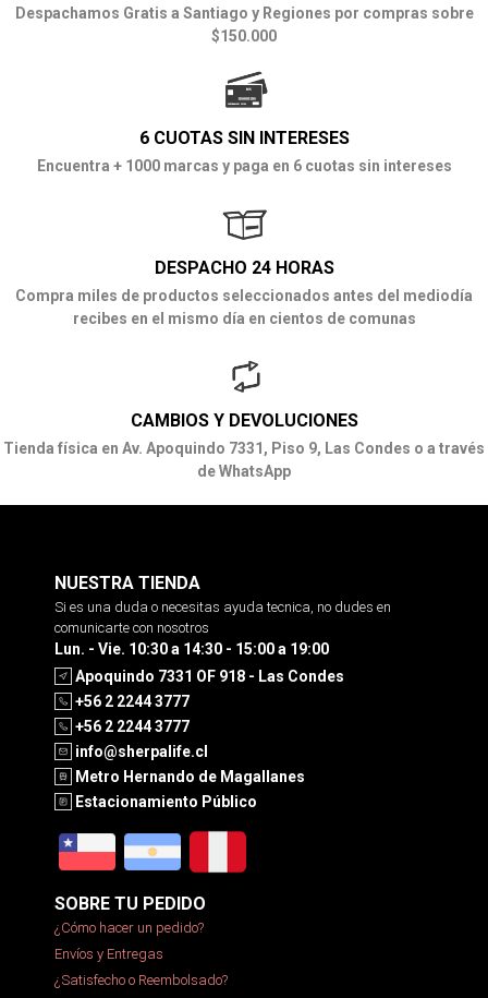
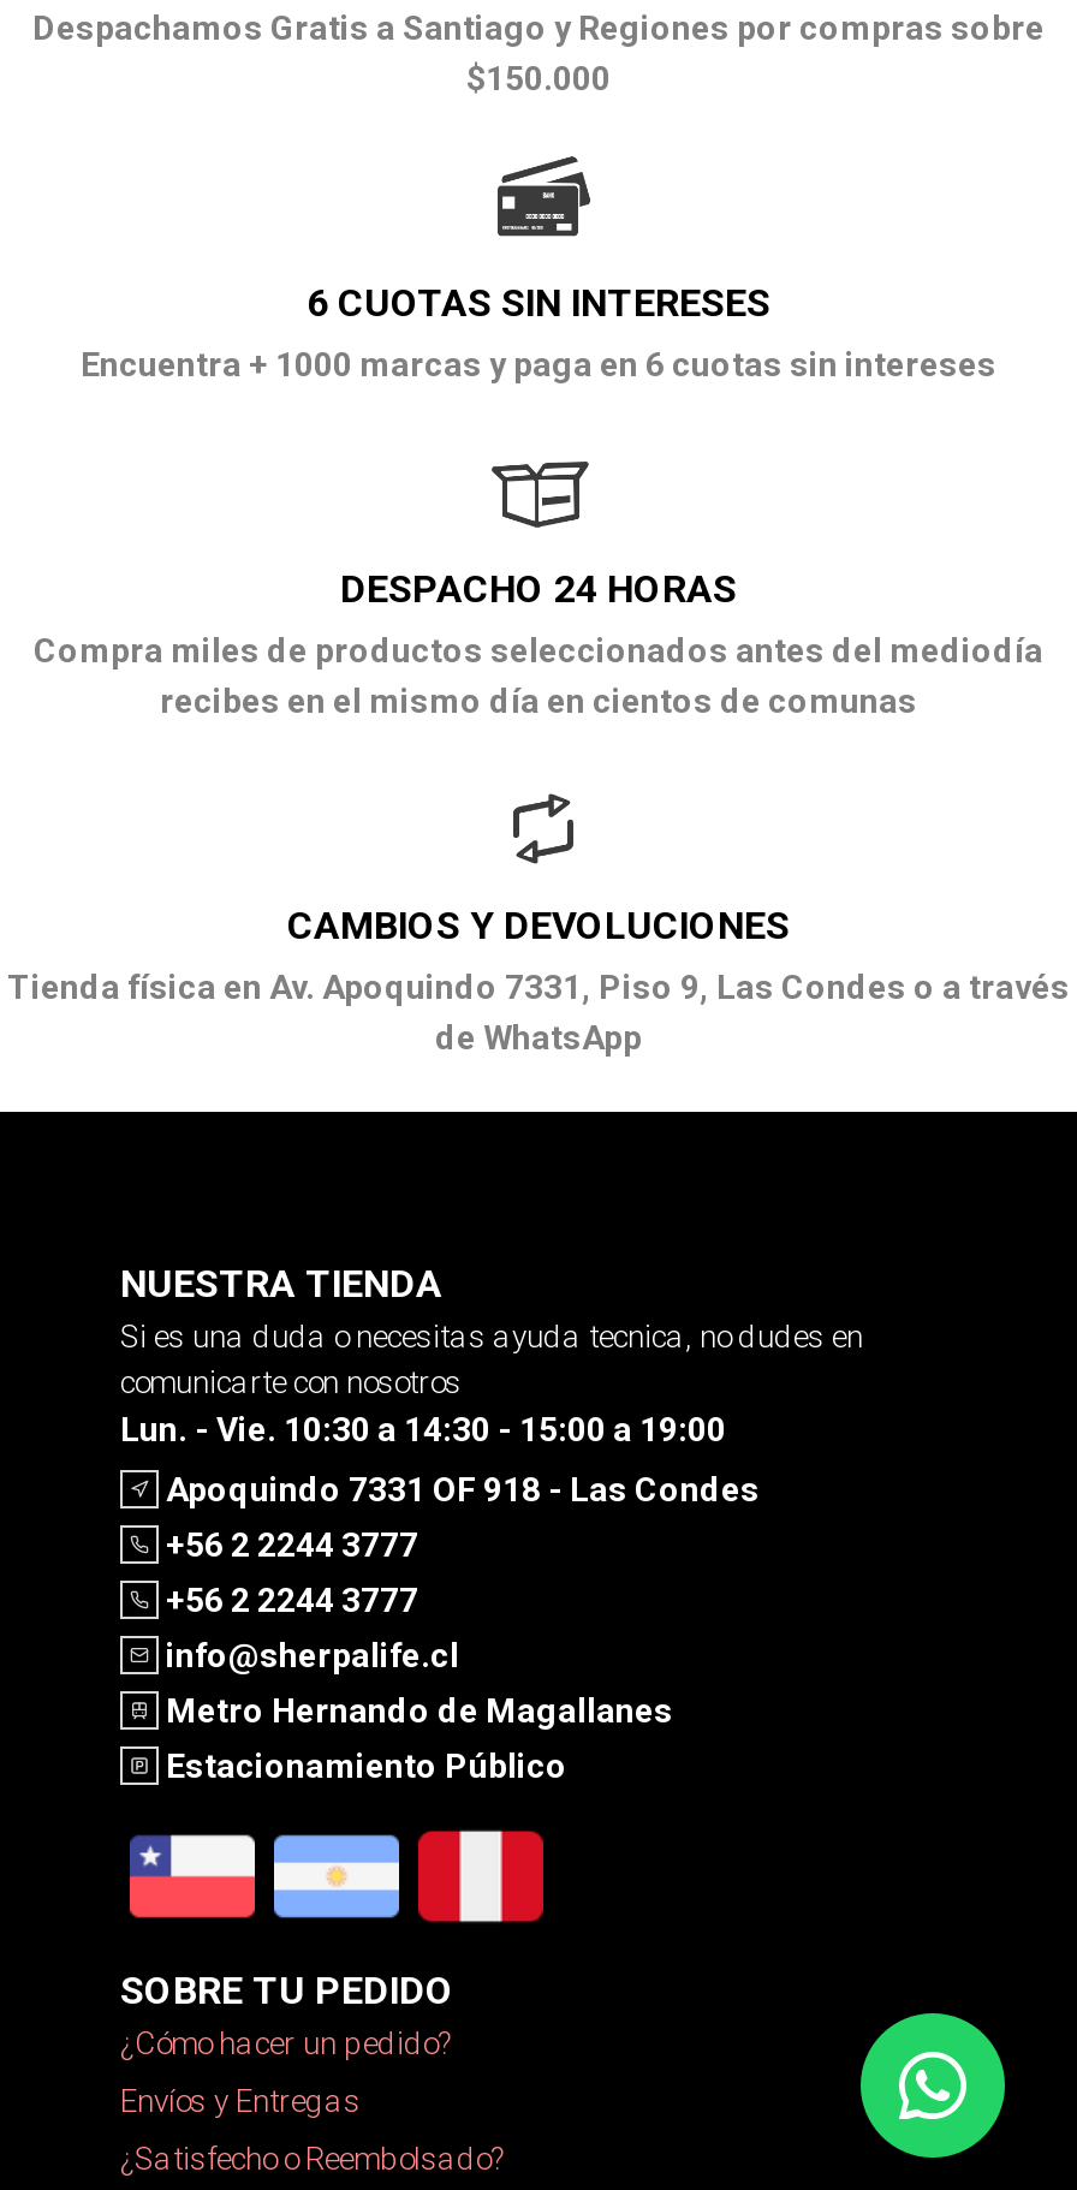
+ [image]
